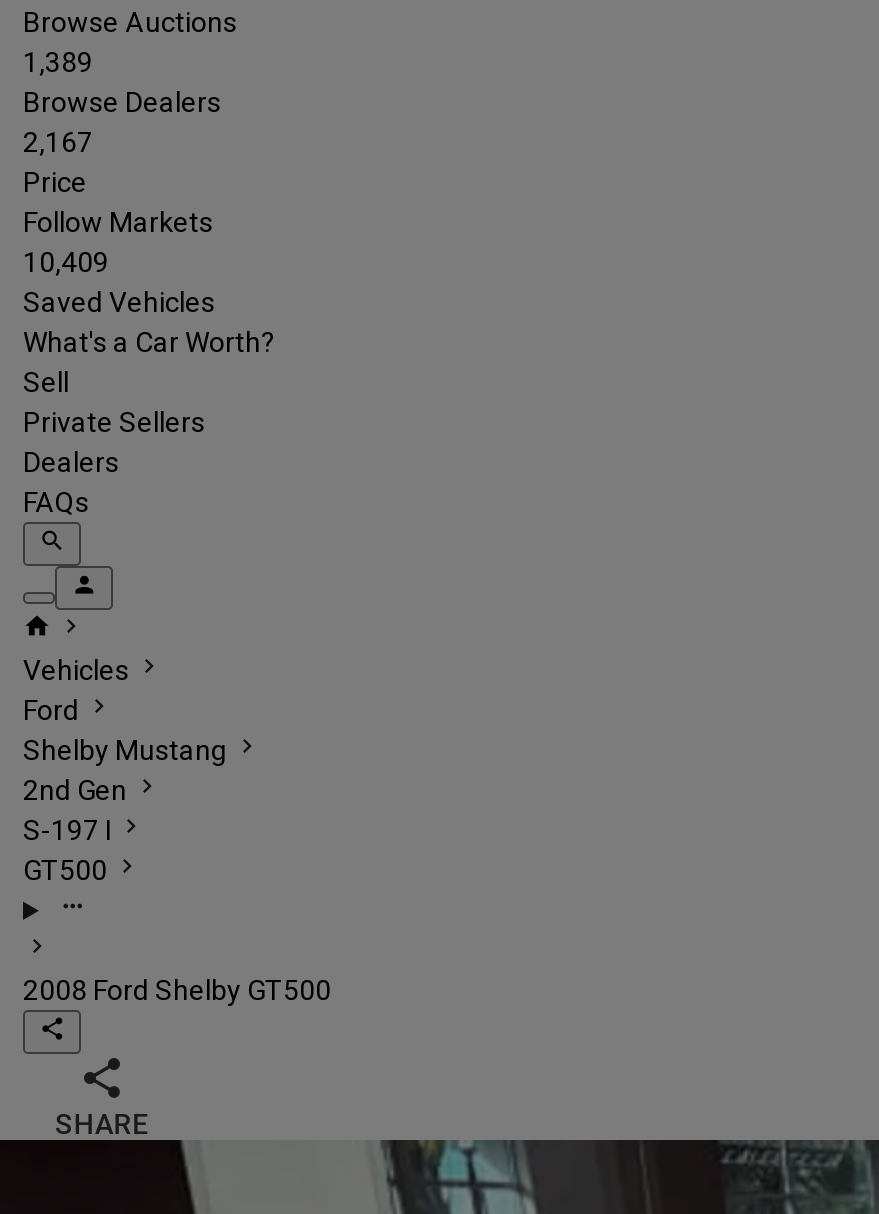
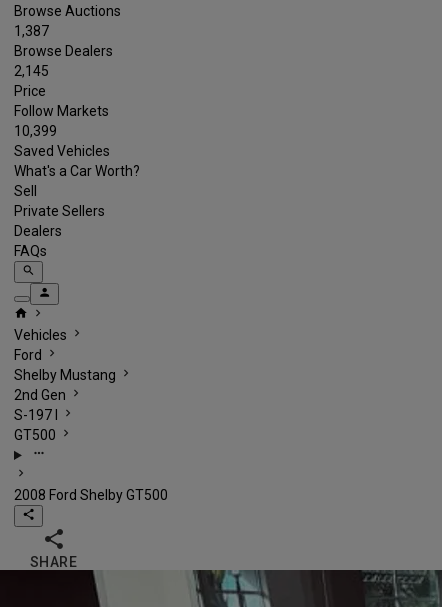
- 1,389
+ 1,387

- 2,167
+ 2,145

- 10,409
+ 10,399
